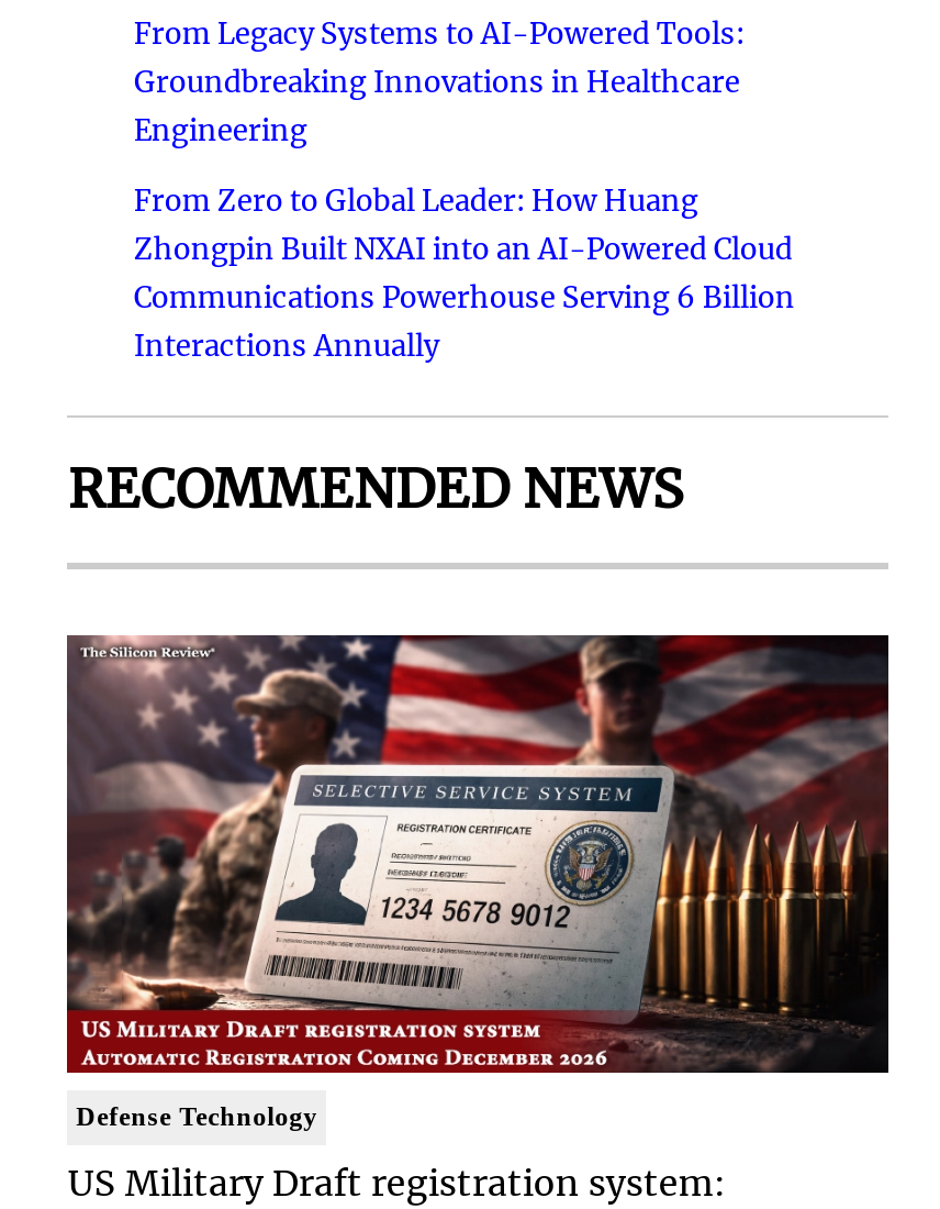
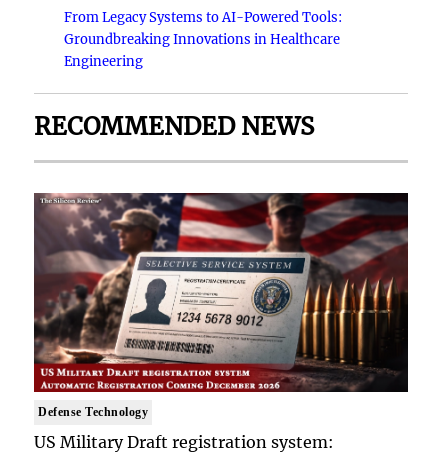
- From Zero to Global Leader: How Huang
- Zhongpin Built NXAI into an AI-Powered Cloud
- Communications Powerhouse Serving 6 Billion
- Interactions Annually
